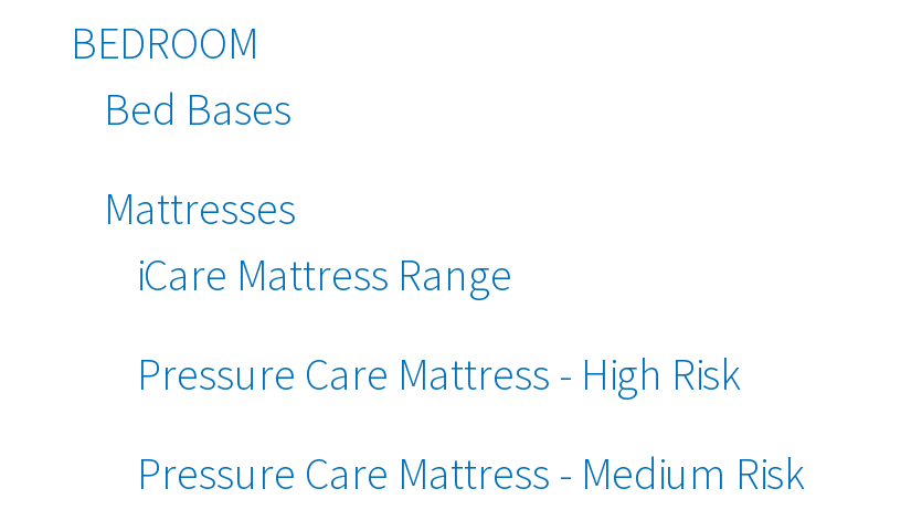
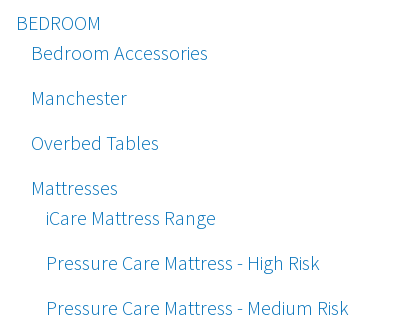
- Bed Bases
+ Bedroom Accessories
+ Manchester
+ Overbed Tables
